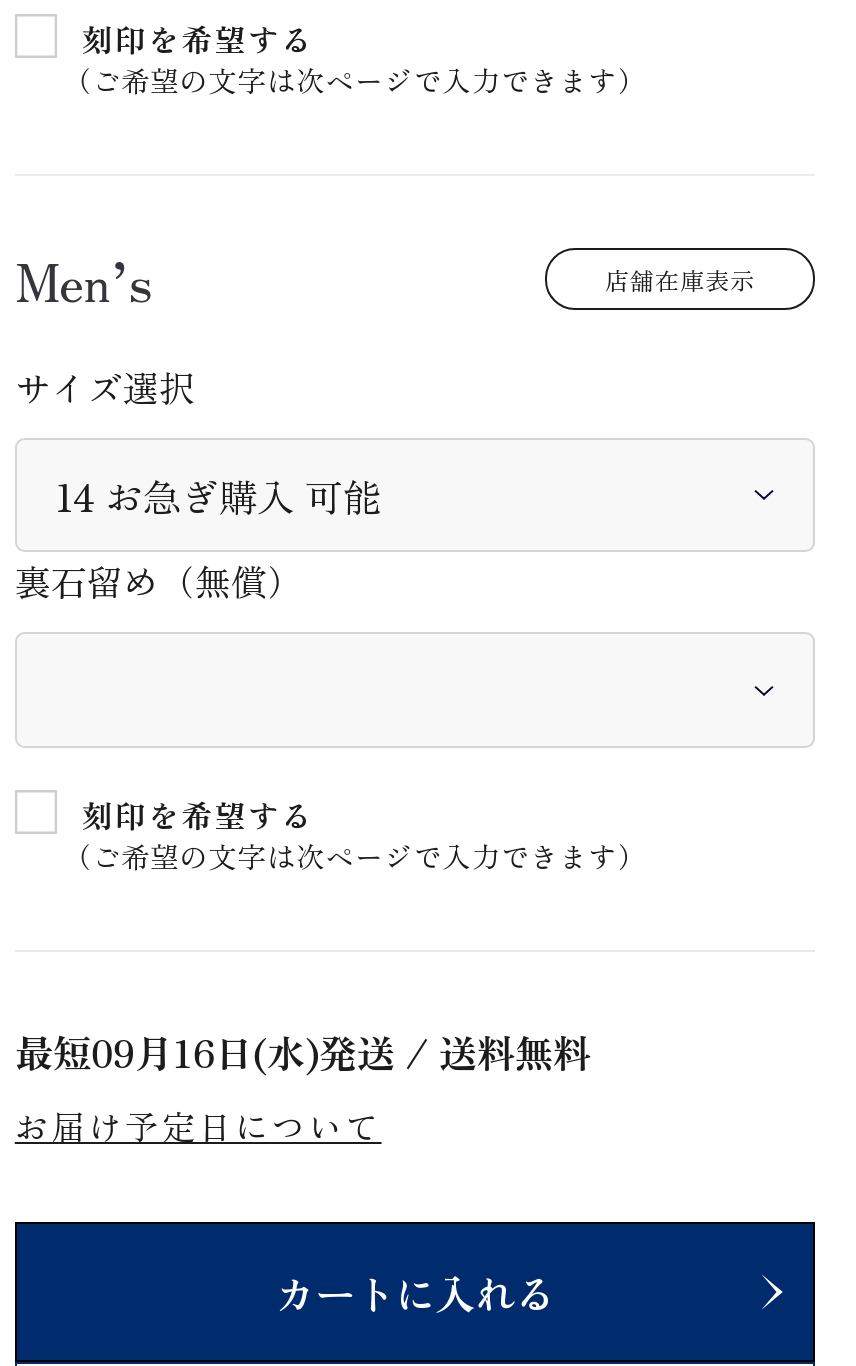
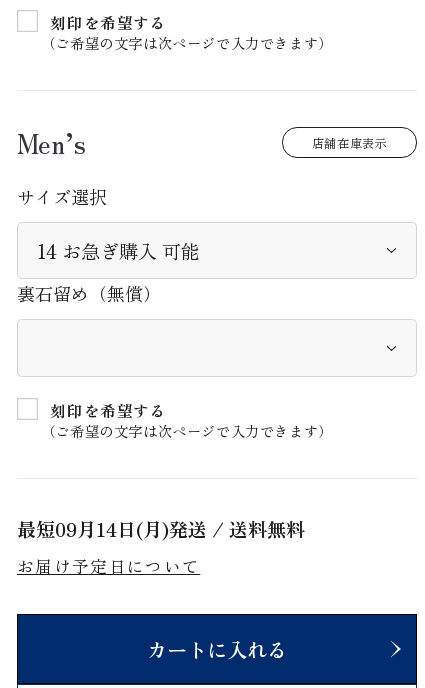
- 最短09月16日(水)発送 / 送料無料
+ 最短09月14日(月)発送 / 送料無料
